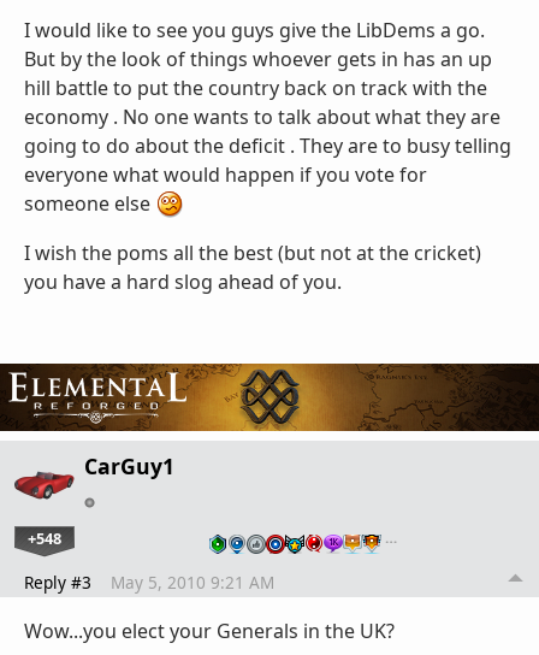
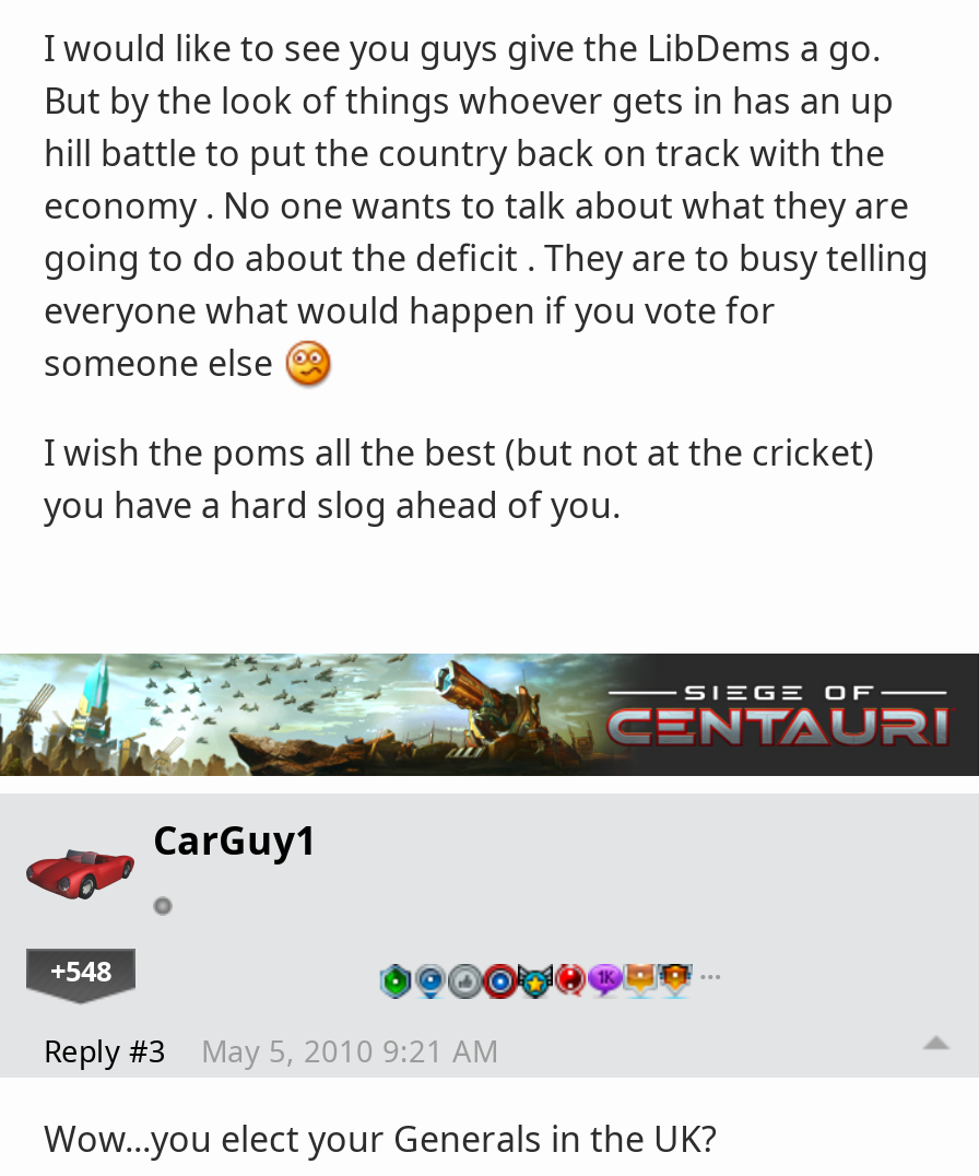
- [image]
+ [image]
